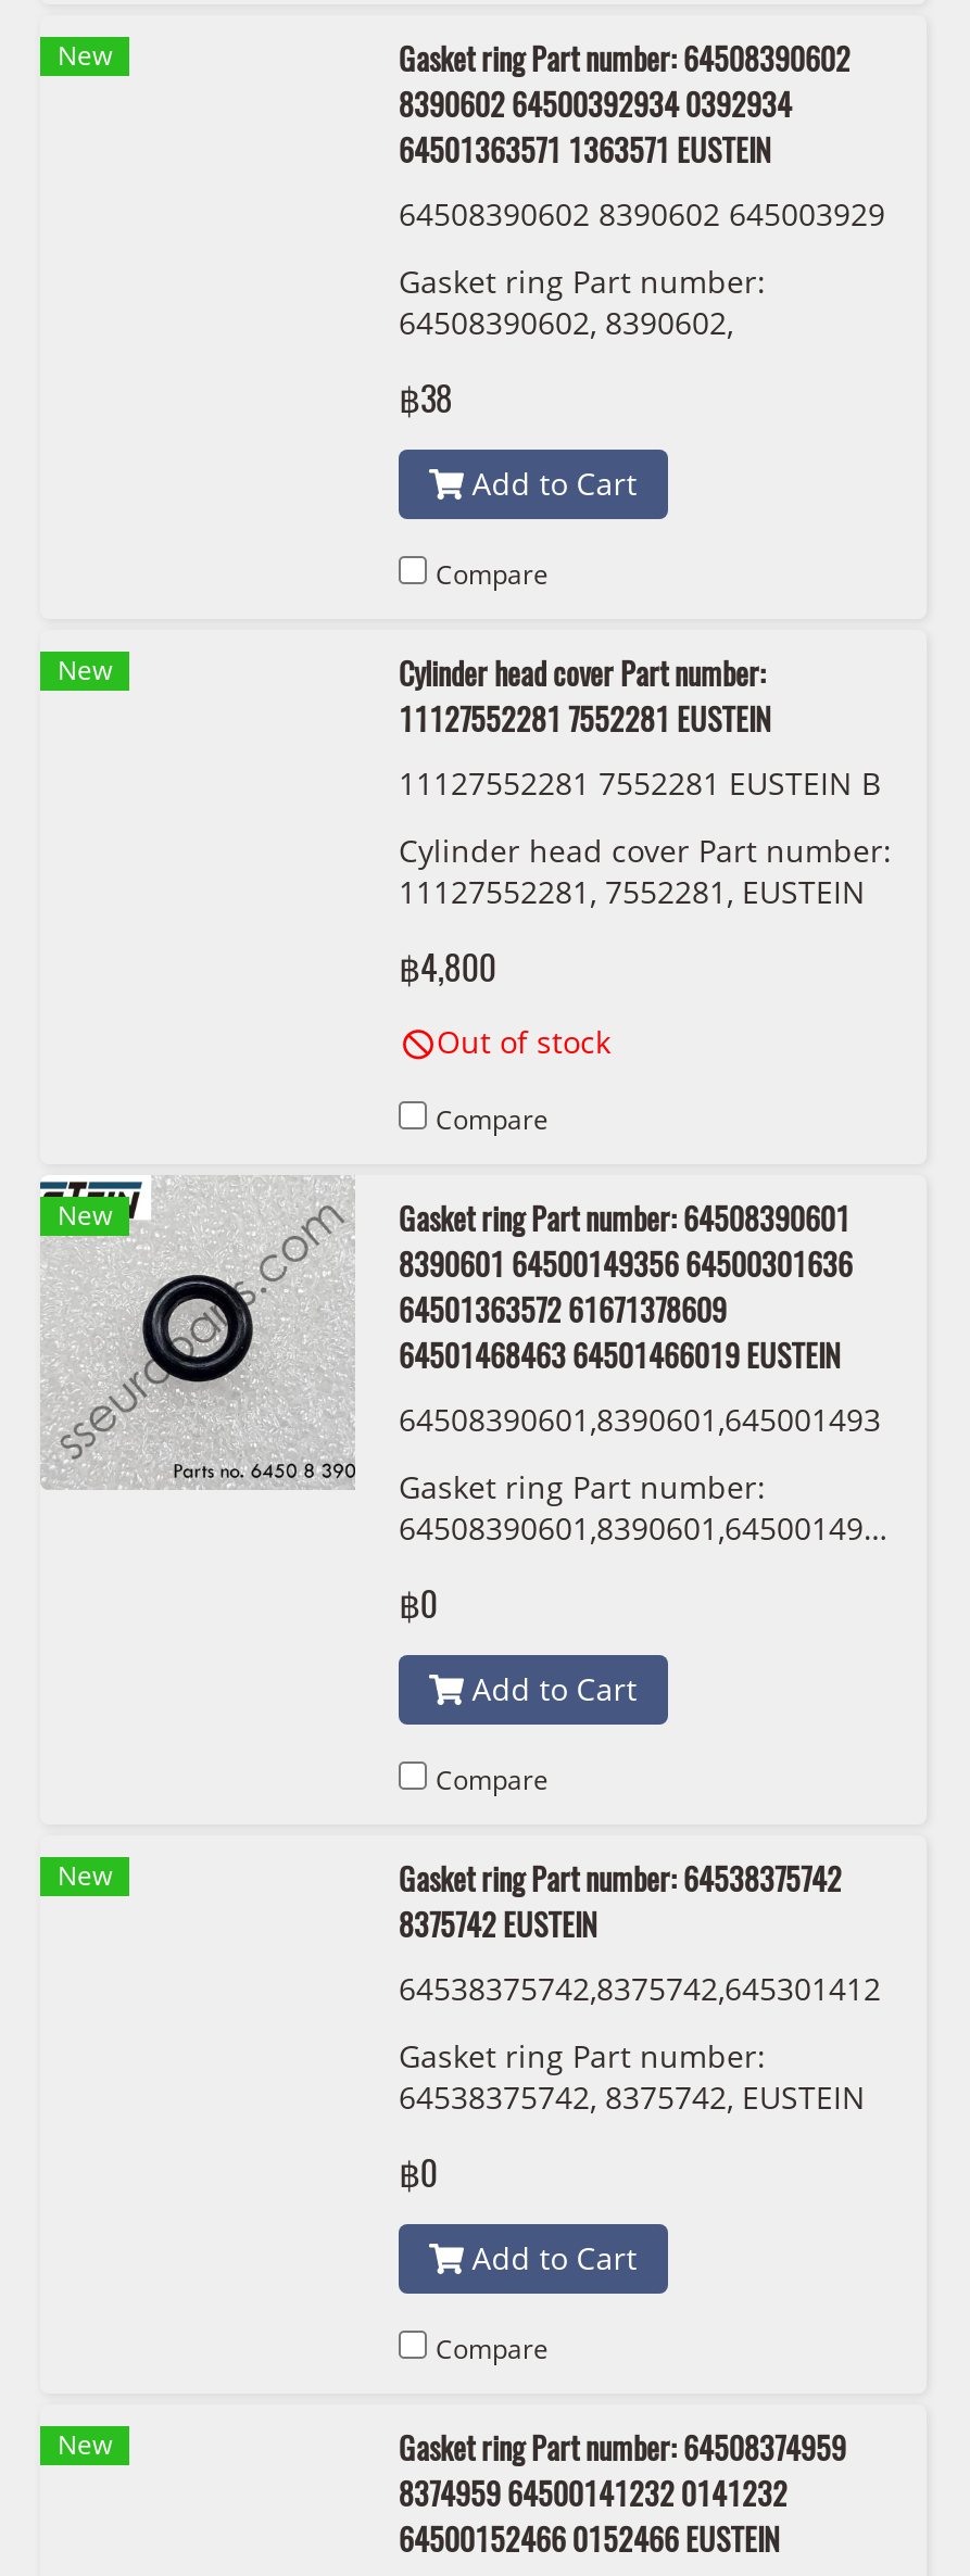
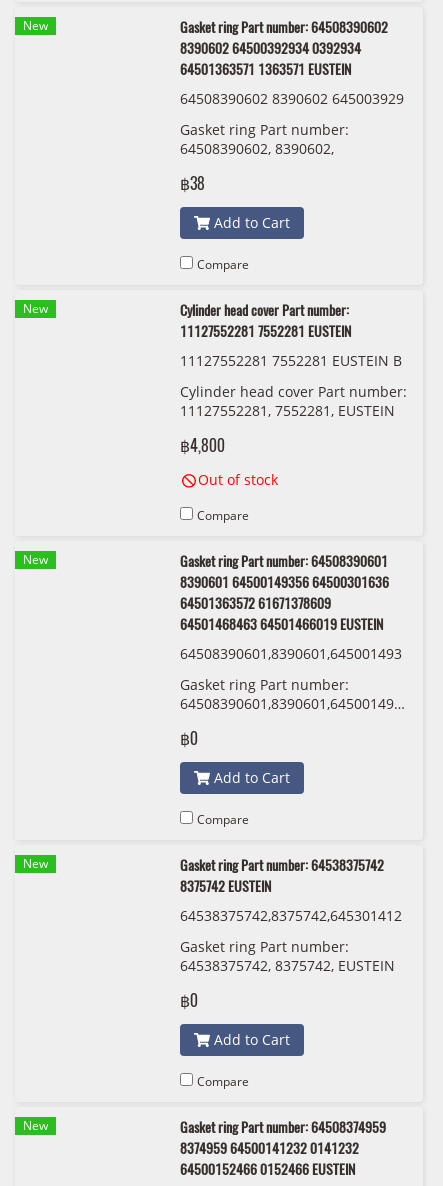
- [image]
